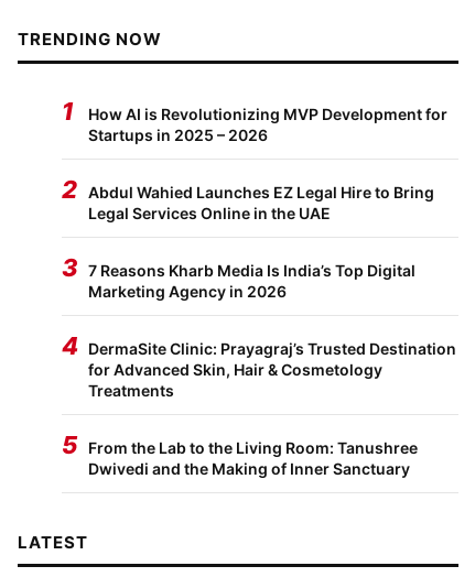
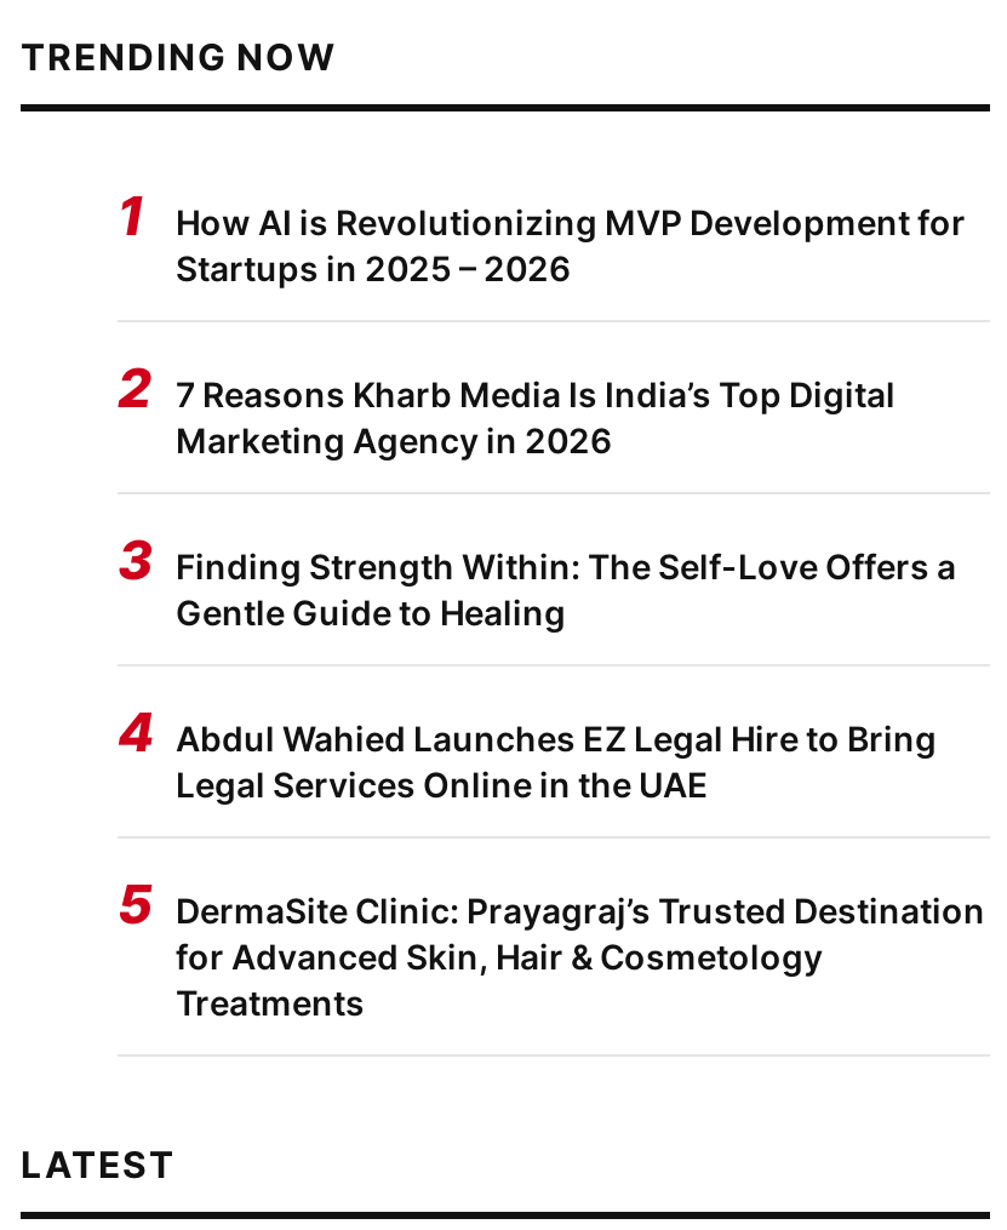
- 2 Abdul Wahied Launches EZ Legal Hire to Bring
+ 2 7 Reasons Kharb Media Is India’s Top Digital
+ 3 Finding Strength Within: The Self-Love Offers a
+ Gentle Guide to Healing
+ 4 Abdul Wahied Launches EZ Legal Hire to Bring

moved down: Legal Services Online in the UAE

- 3 7 Reasons Kharb Media Is India’s Top Digital
- 4 DermaSite Clinic: Prayagraj’s Trusted Destination
+ 5 DermaSite Clinic: Prayagraj’s Trusted Destination

moved up: Marketing Agency in 2026

moved down: for Advanced Skin, Hair & Cosmetology | Treatments

- 5 From the Lab to the Living Room: Tanushree
- Dwivedi and the Making of Inner Sanctuary
